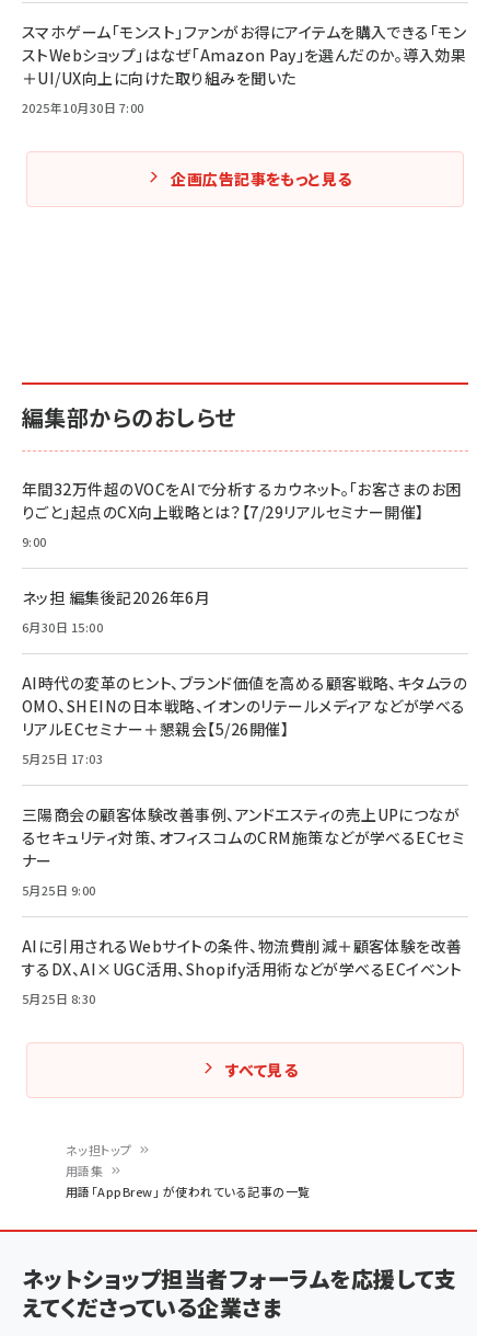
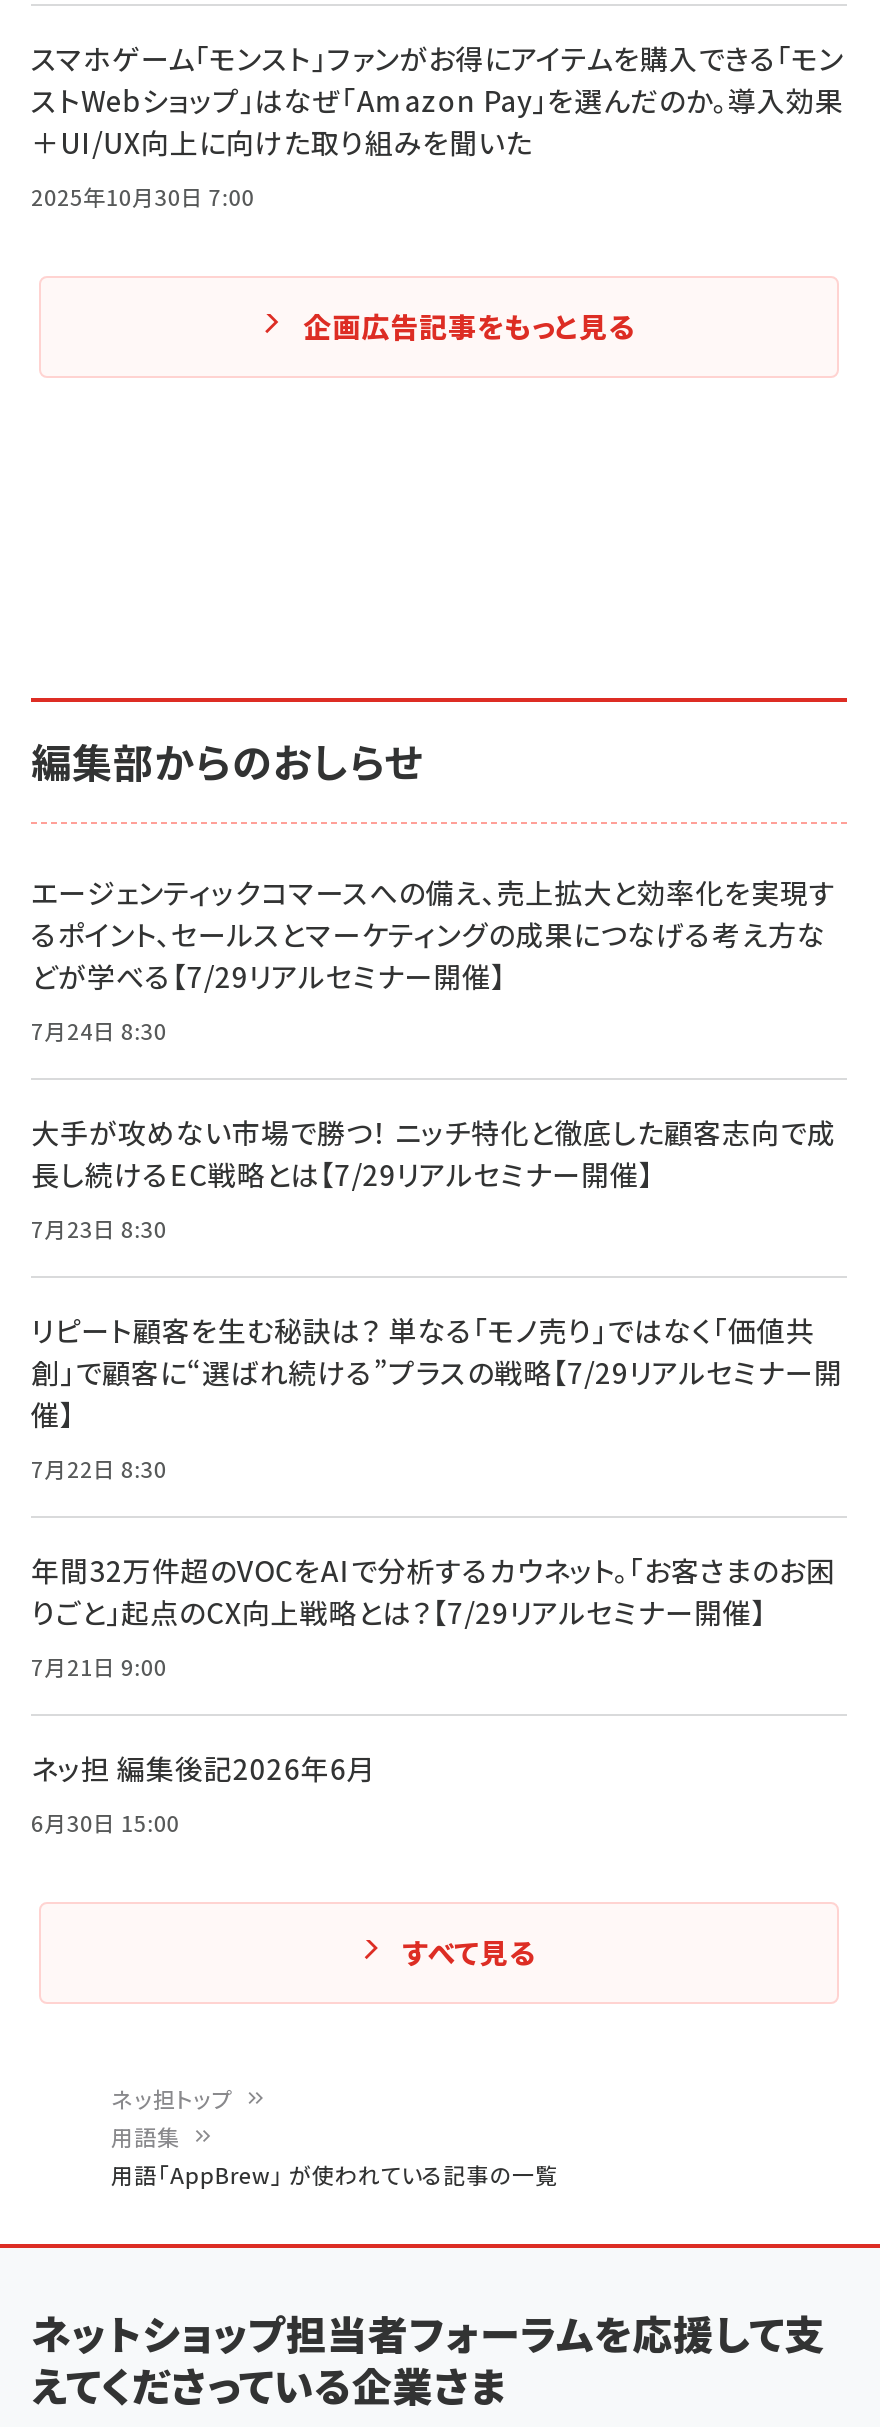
+ エージェンティックコマースへの備え、売上拡大と効率化を実現す
+ るポイント、セールスとマーケティングの成果につなげる考え方な
+ どが学べる【7/29リアルセミナー開催】
+ 7月24日 8:30
+ 大手が攻めない市場で勝つ！ ニッチ特化と徹底した顧客志向で成
+ 長し続けるEC戦略とは【7/29リアルセミナー開催】
+ 7月23日 8:30
+ リピート顧客を生む秘訣は？ 単なる「モノ売り」ではなく「価値共
+ 創」で顧客に“選ばれ続ける”プラスの戦略【7/29リアルセミナー開
+ 催】
+ 7月22日 8:30

moved down: 年間32万件超のVOCをAIで分析するカウネット。「お客さまのお困 | りごと」起点のCX向上戦略とは？【7/29リアルセミナー開催】

- 9:00
+ 7月21日 9:00

moved down: ネッ担 編集後記2026年6月 | 6月30日 15:00

- AI時代の変革のヒント、ブランド価値を高める顧客戦略、キタムラの
- OMO、SHEINの日本戦略、イオンのリテールメディアなどが学べる
- リアルECセミナー＋懇親会【5/26開催】
- 5月25日 17:03
- 三陽商会の顧客体験改善事例、アンドエスティの売上UPにつなが
- るセキュリティ対策、オフィスコムのCRM施策などが学べるECセミ
- ナー
- 5月25日 9:00
- AIに引用されるWebサイトの条件、物流費削減＋顧客体験を改善
- するDX、AI×UGC活用、Shopify活用術などが学べるECイベント
- 5月25日 8:30
